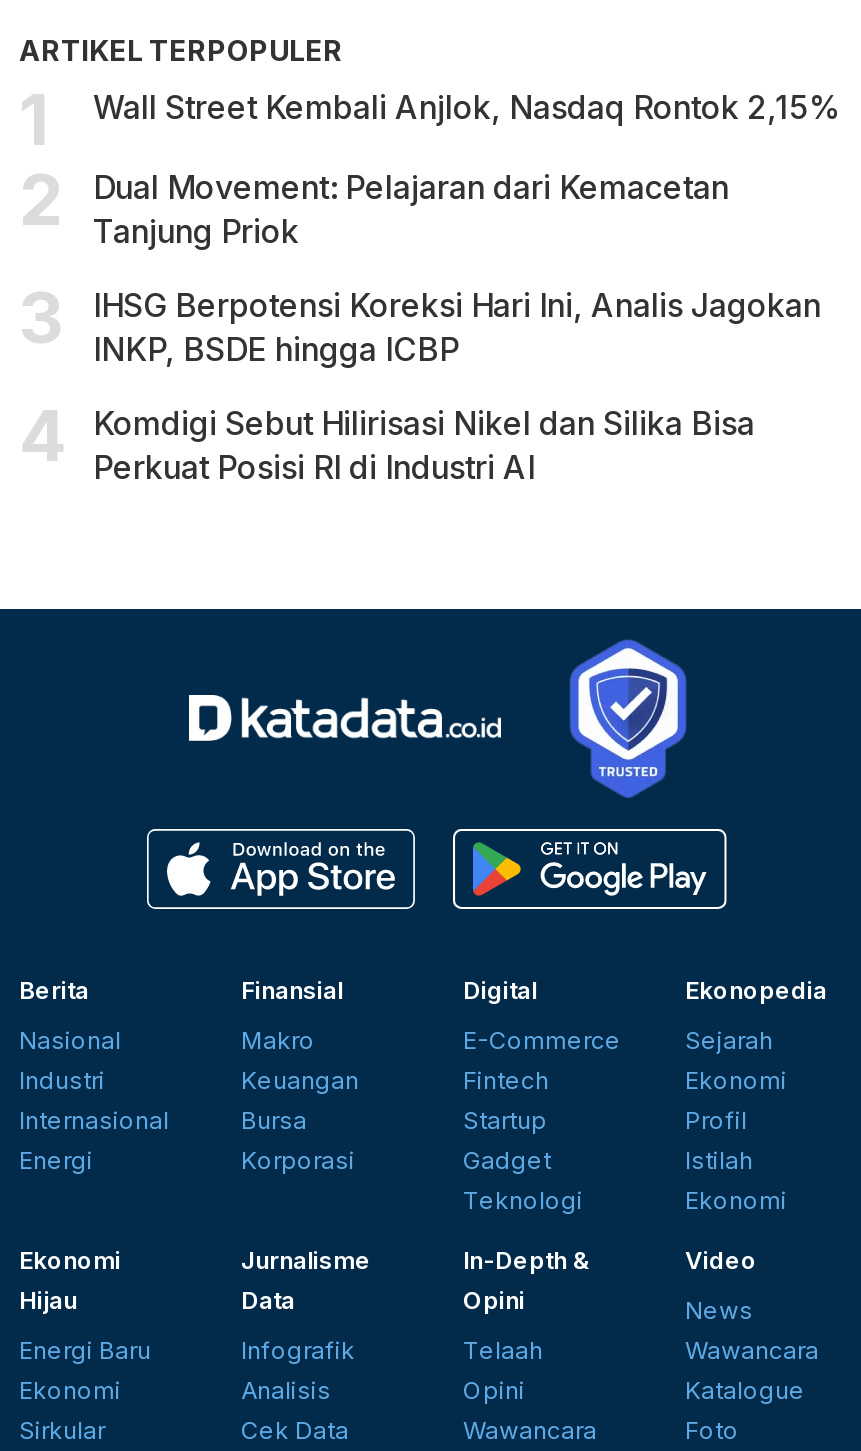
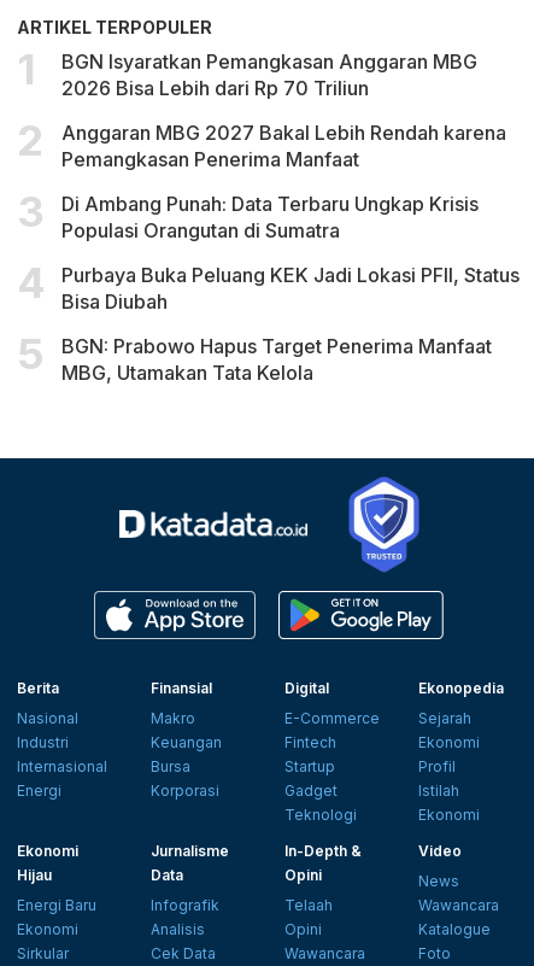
- Wall Street Kembali Anjlok, Nasdaq Rontok 2,15%
- Dual Movement: Pelajaran dari Kemacetan
- Tanjung Priok
- IHSG Berpotensi Koreksi Hari Ini, Analis Jagokan
- INKP, BSDE hingga ICBP
- Komdigi Sebut Hilirisasi Nikel dan Silika Bisa
- Perkuat Posisi RI di Industri AI
+ BGN Isyaratkan Pemangkasan Anggaran MBG
+ 2026 Bisa Lebih dari Rp 70 Triliun
+ Anggaran MBG 2027 Bakal Lebih Rendah karena
+ Pemangkasan Penerima Manfaat
+ Di Ambang Punah: Data Terbaru Ungkap Krisis
+ Populasi Orangutan di Sumatra
+ Purbaya Buka Peluang KEK Jadi Lokasi PFII, Status
+ Bisa Diubah
+ BGN: Prabowo Hapus Target Penerima Manfaat
+ MBG, Utamakan Tata Kelola
